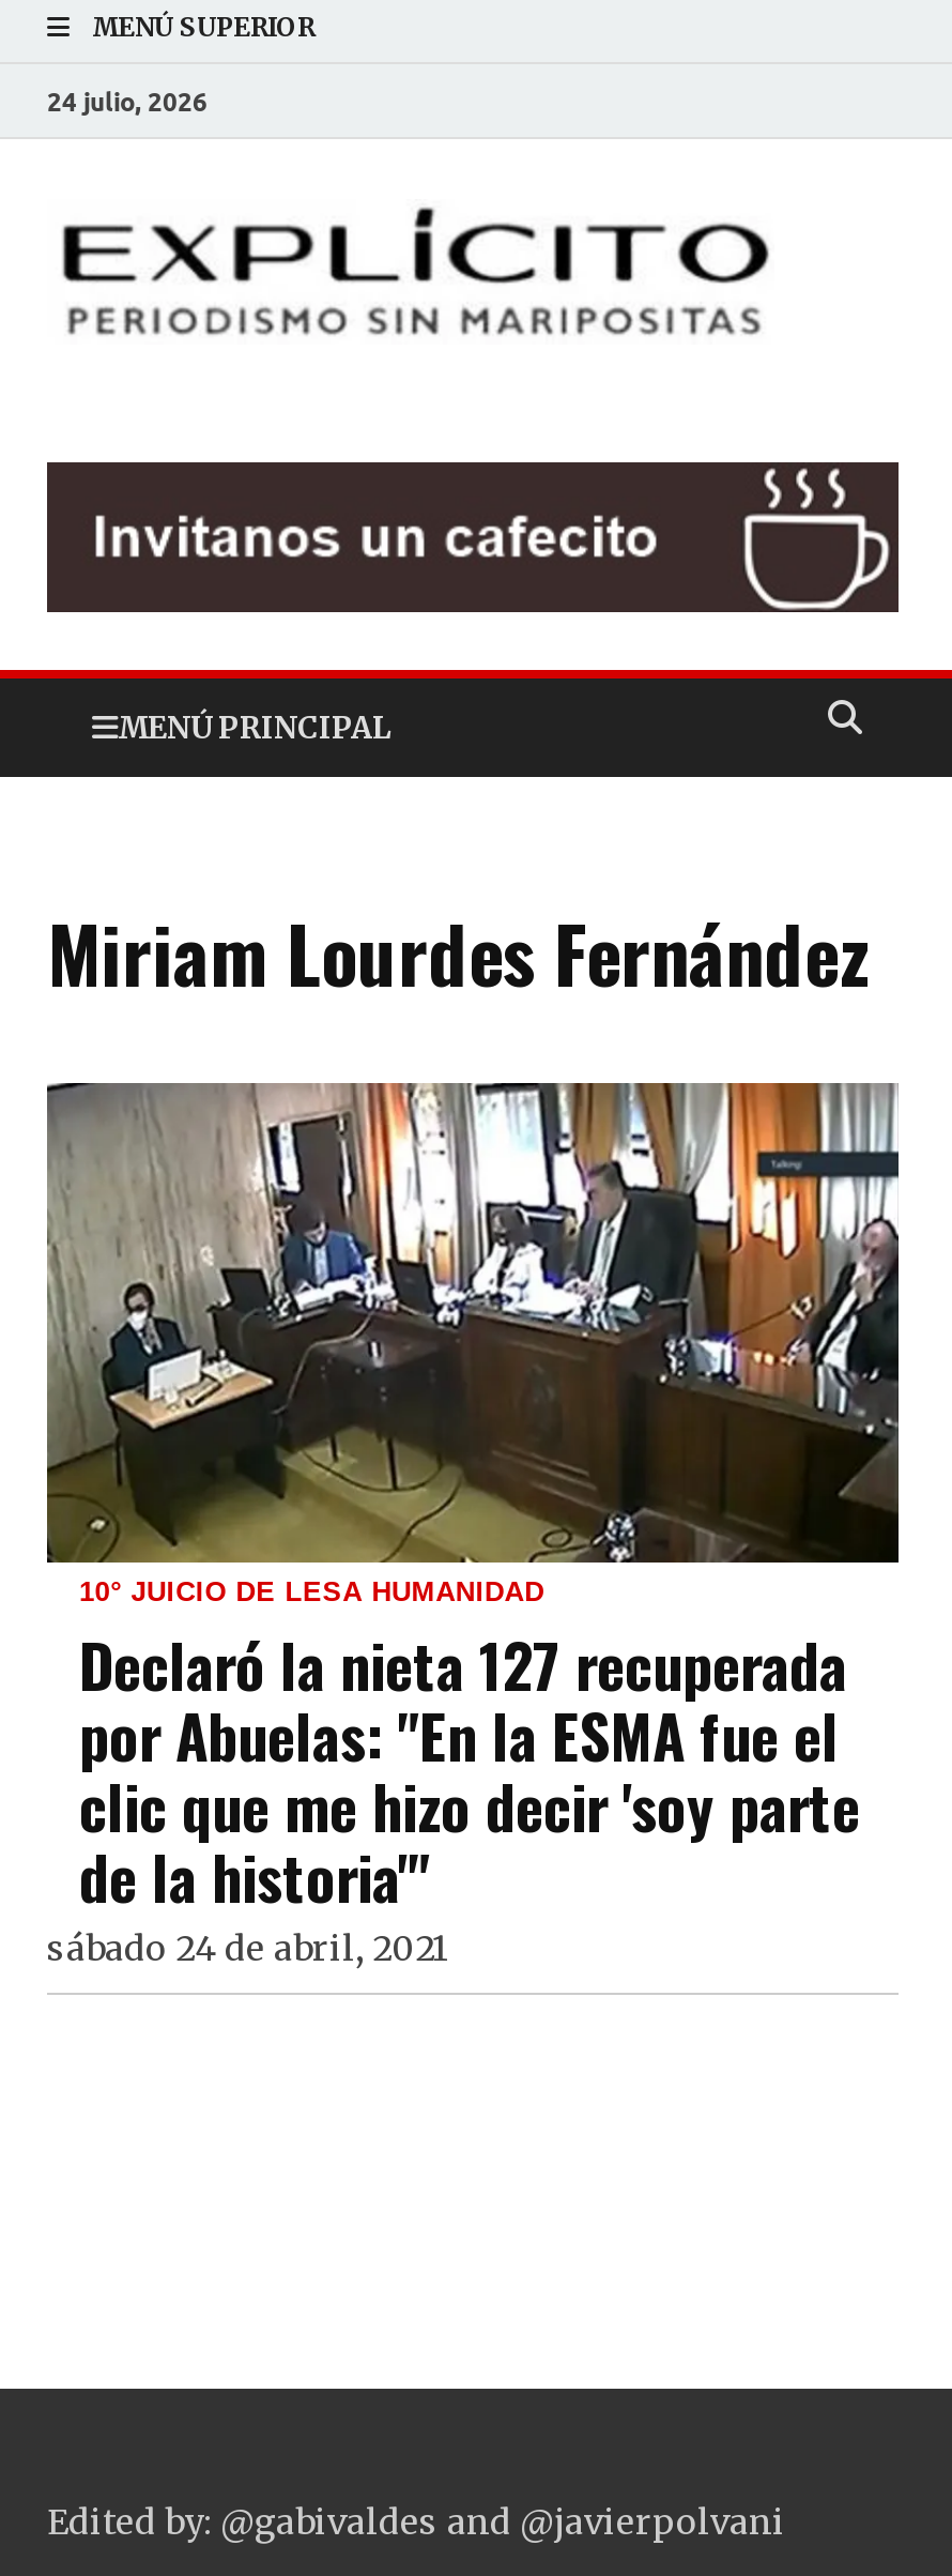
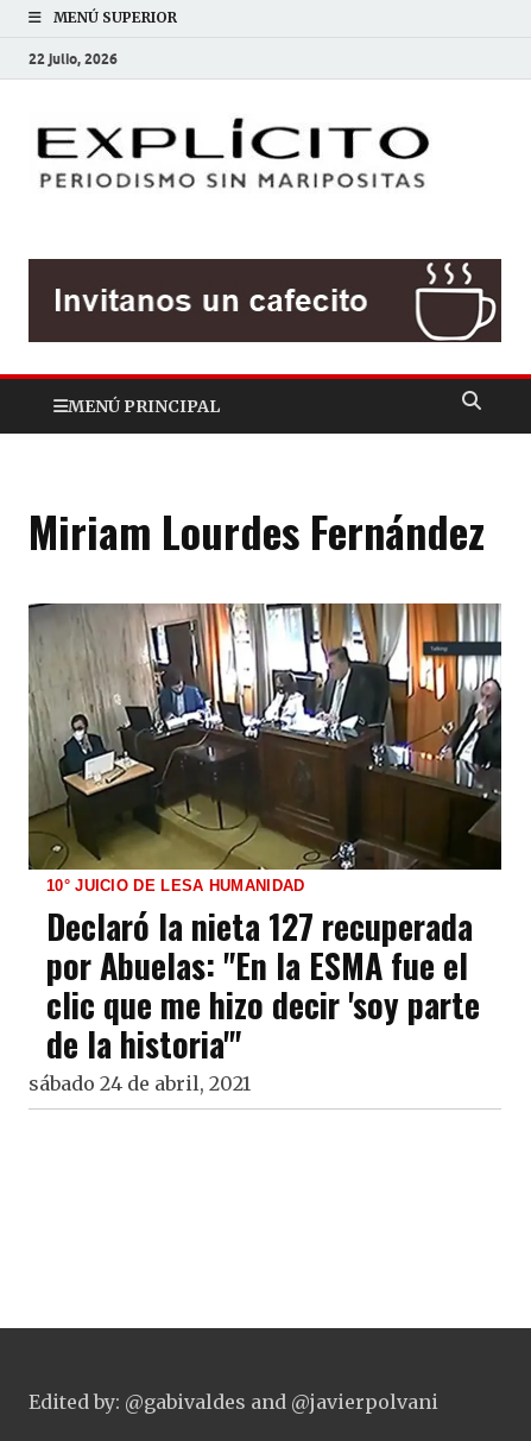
- 24 julio, 2026
+ 22 julio, 2026
